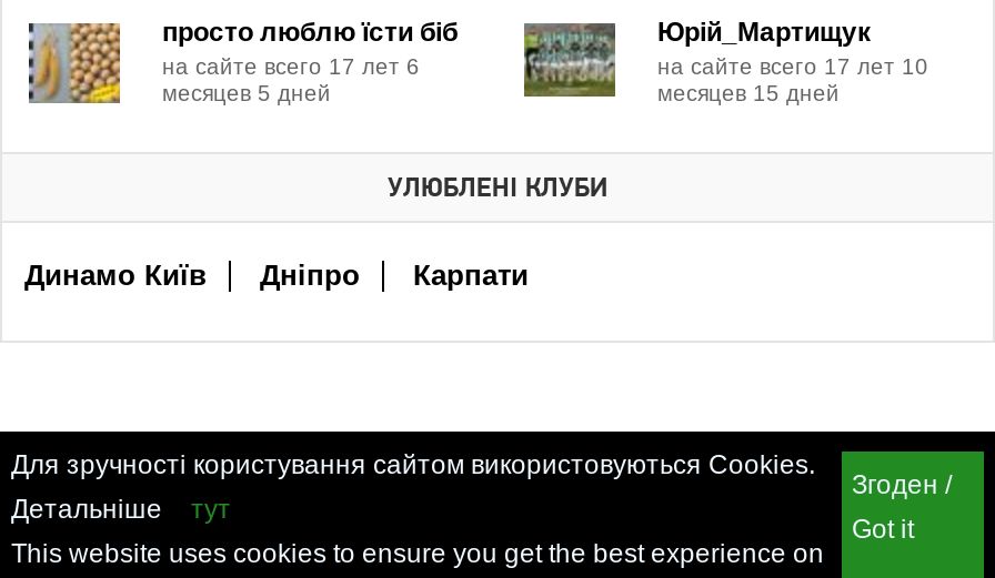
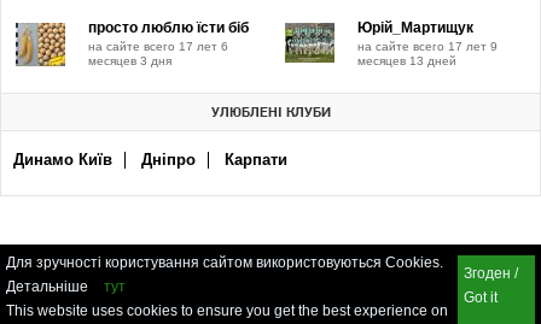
- на сайте всего 17 лет 10
+ на сайте всего 17 лет 9

- месяцев 5 дней
+ месяцев 3 дня

- месяцев 15 дней
+ месяцев 13 дней
